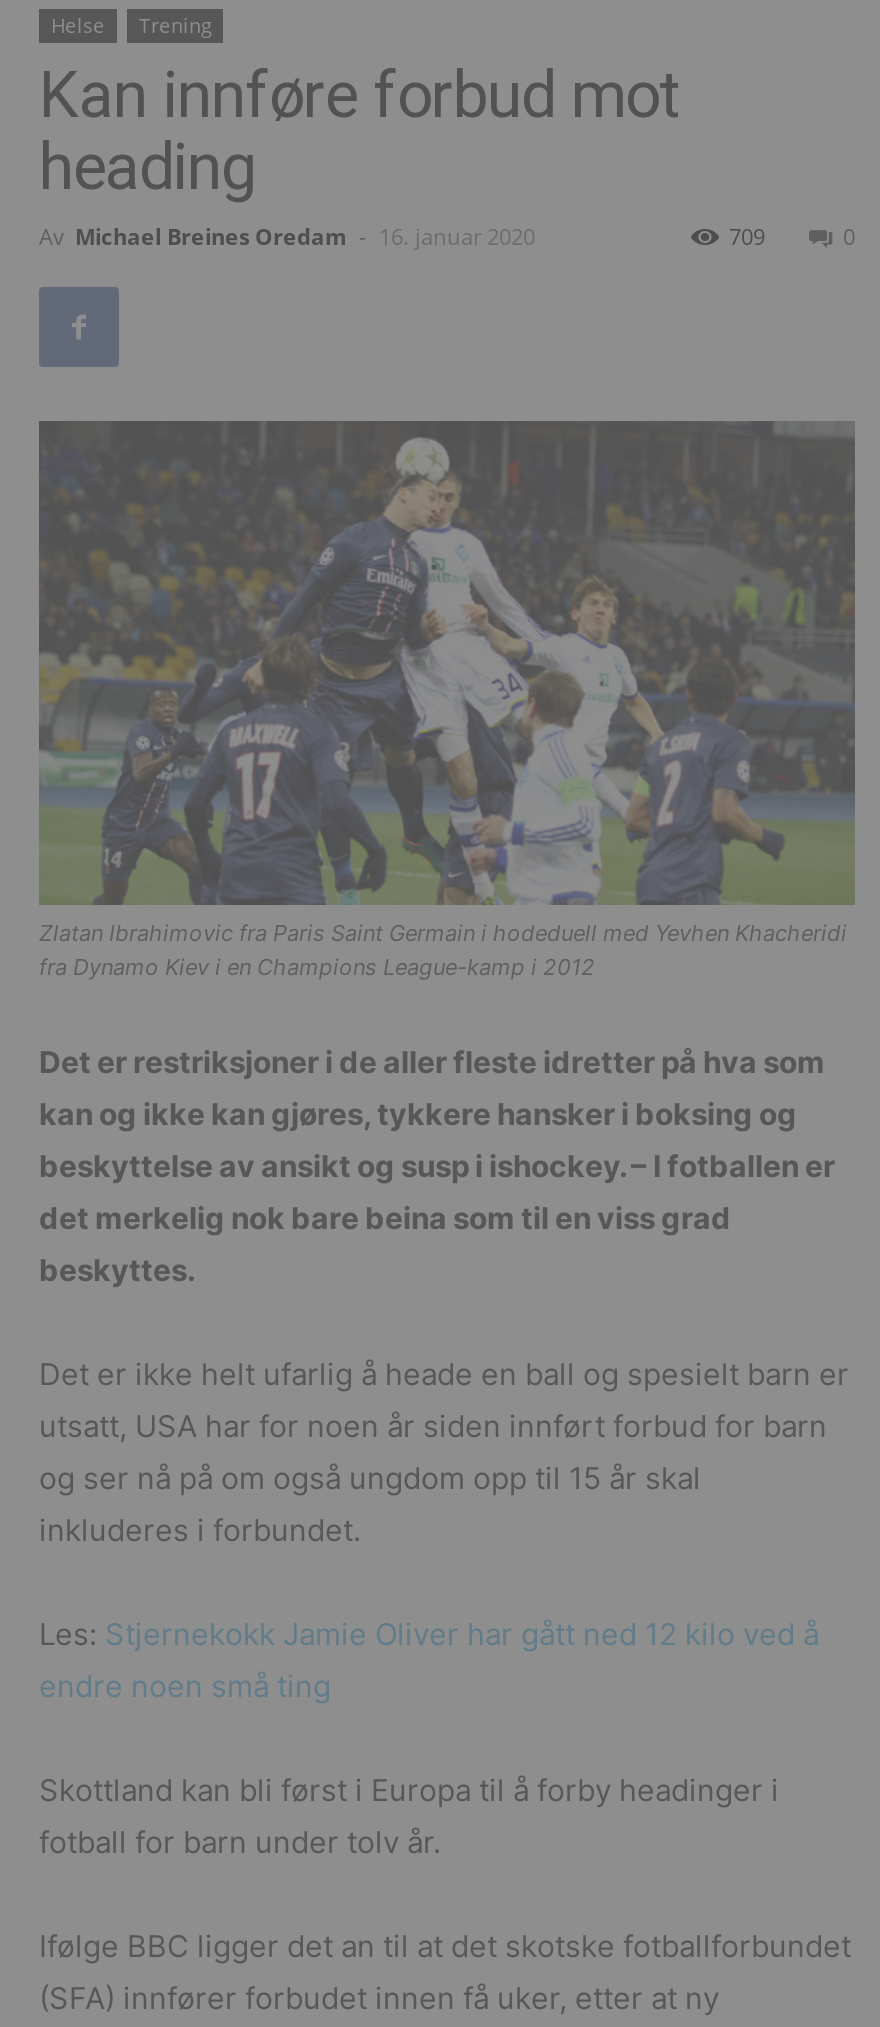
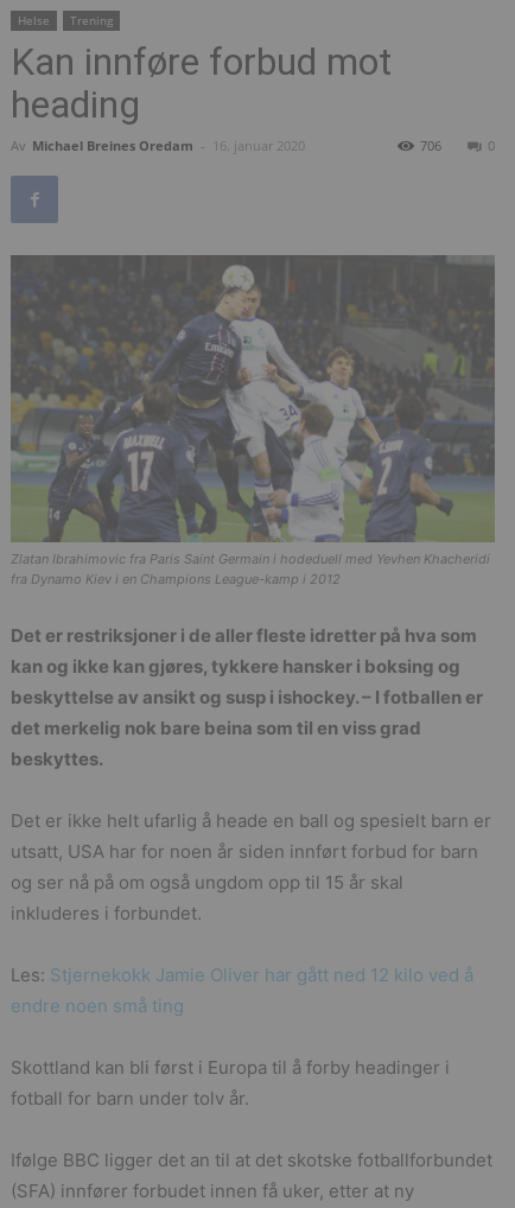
- 709
+ 706
